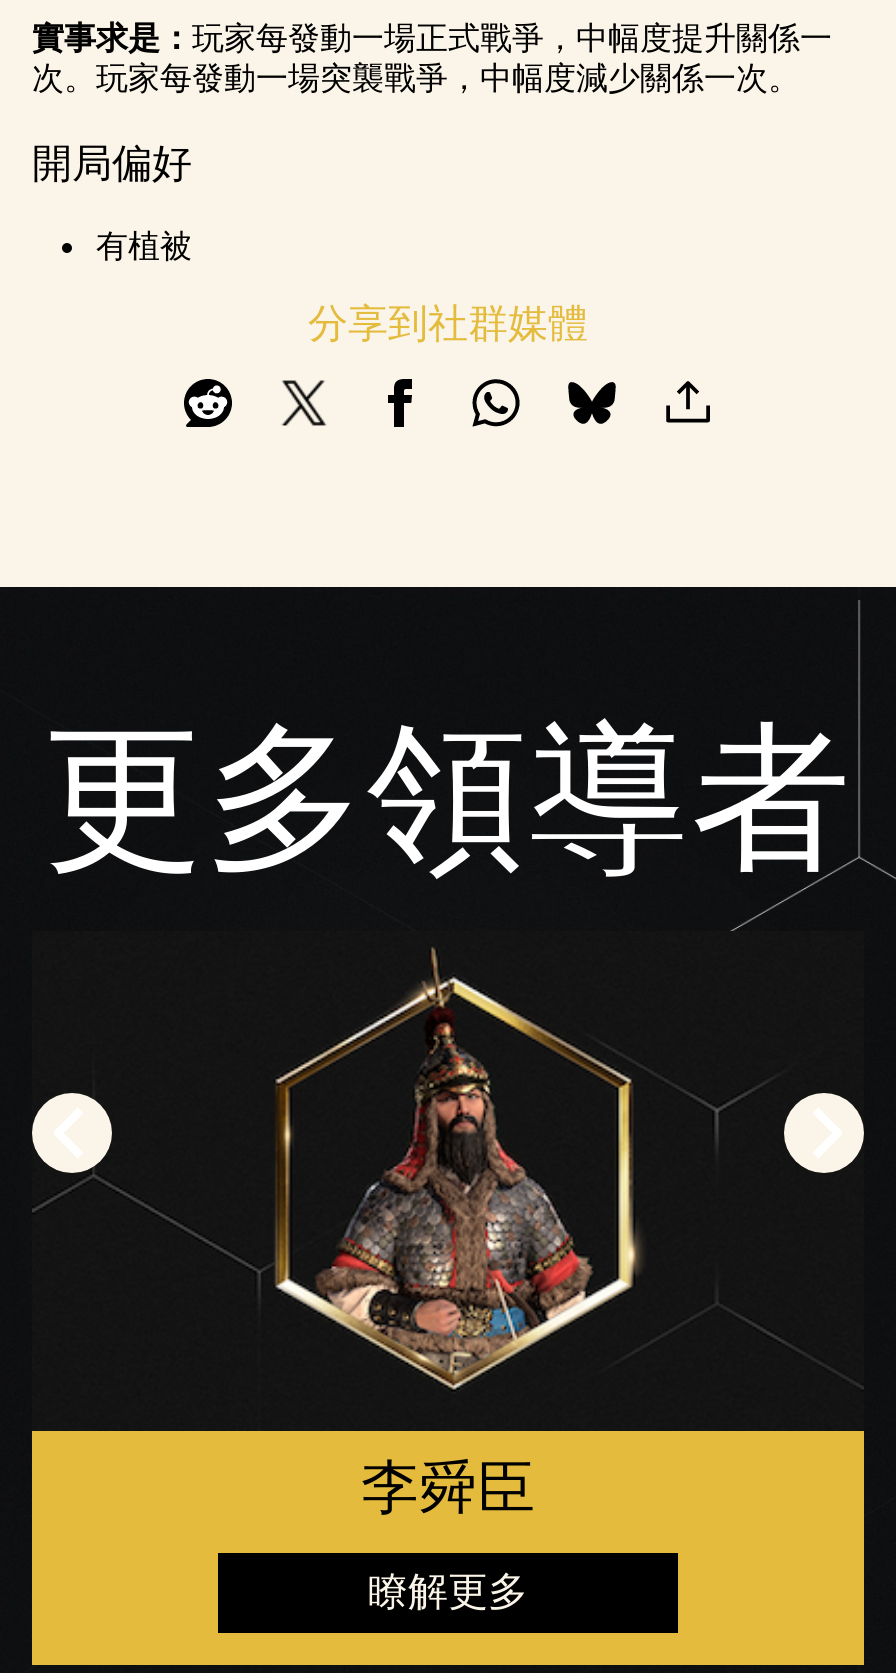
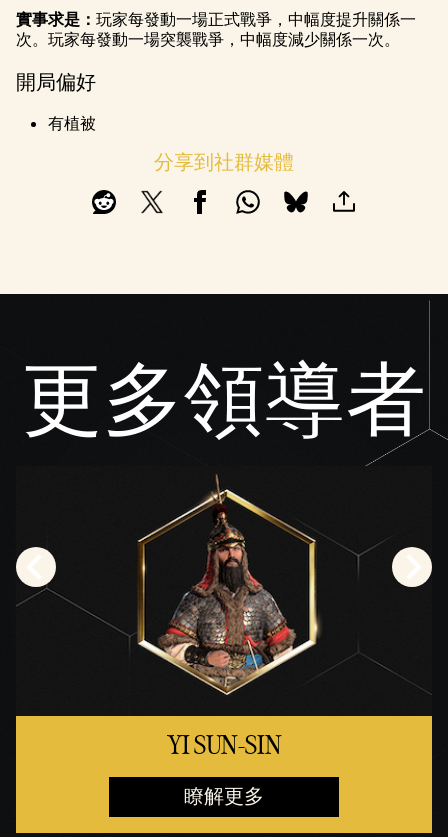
- 李舜臣
+ YI SUN-SIN
